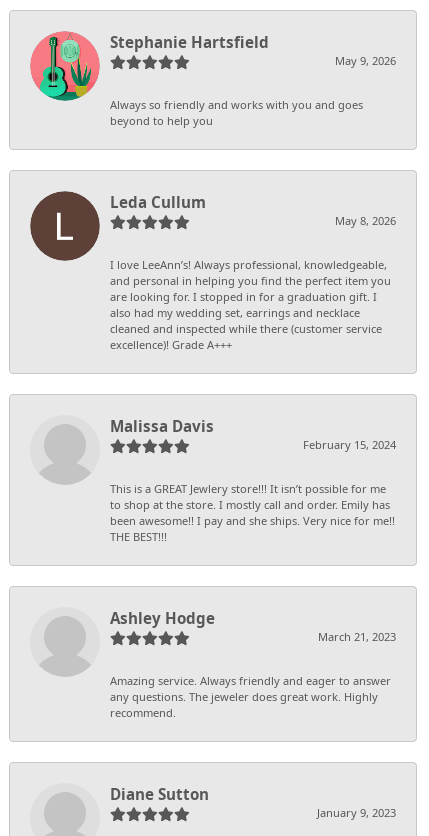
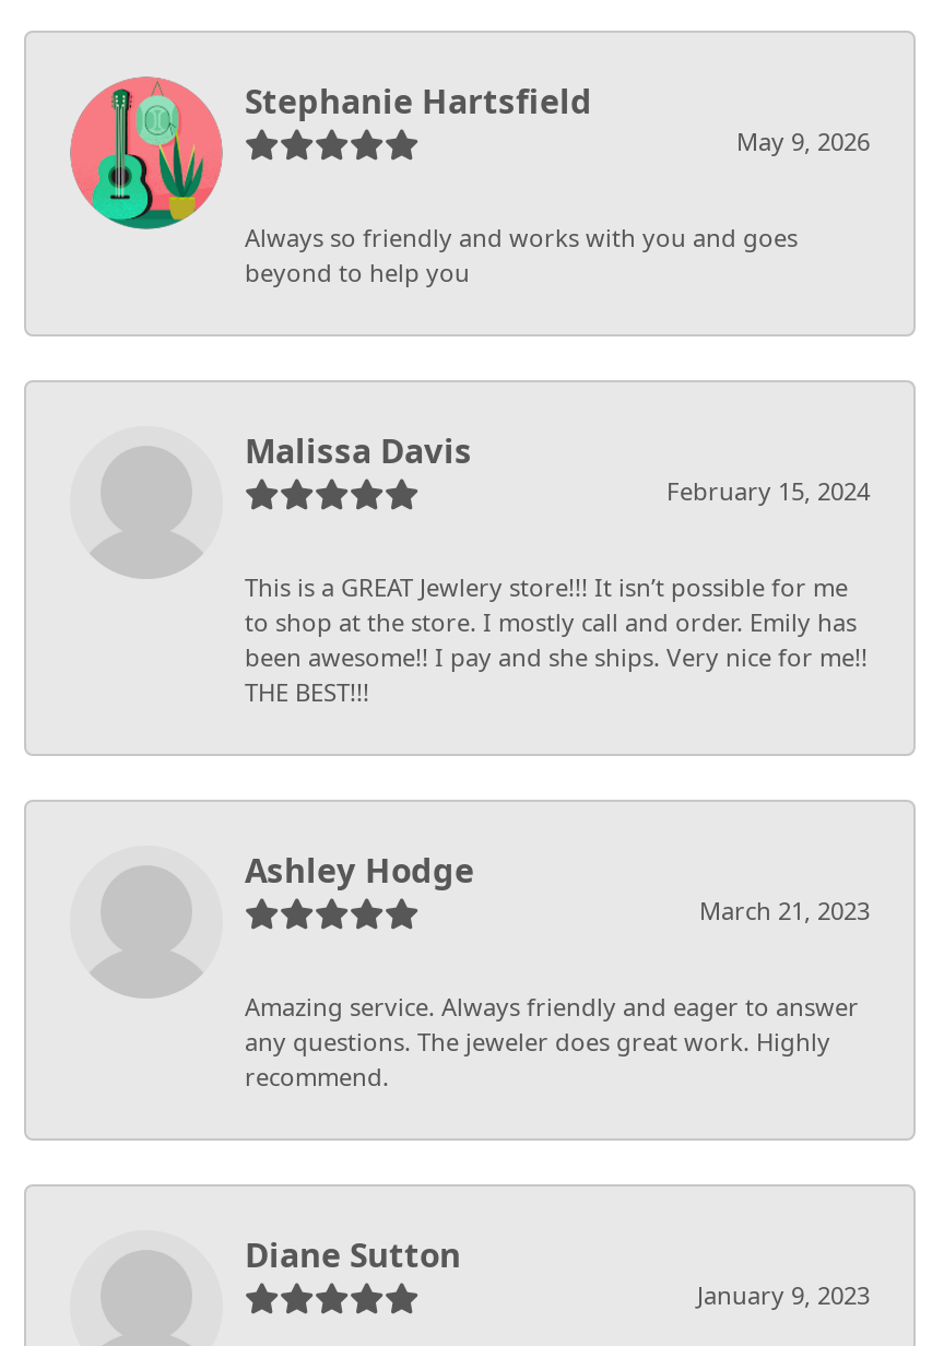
- [image]
- Leda Cullum
- May 8, 2026
- I love LeeAnn’s! Always professional, knowledgeable,
- and personal in helping you find the perfect item you
- are looking for. I stopped in for a graduation gift. I
- also had my wedding set, earrings and necklace
- cleaned and inspected while there (customer service
- excellence)! Grade A+++
